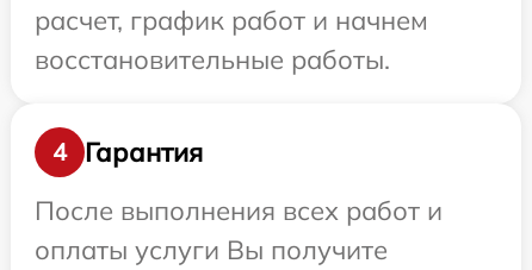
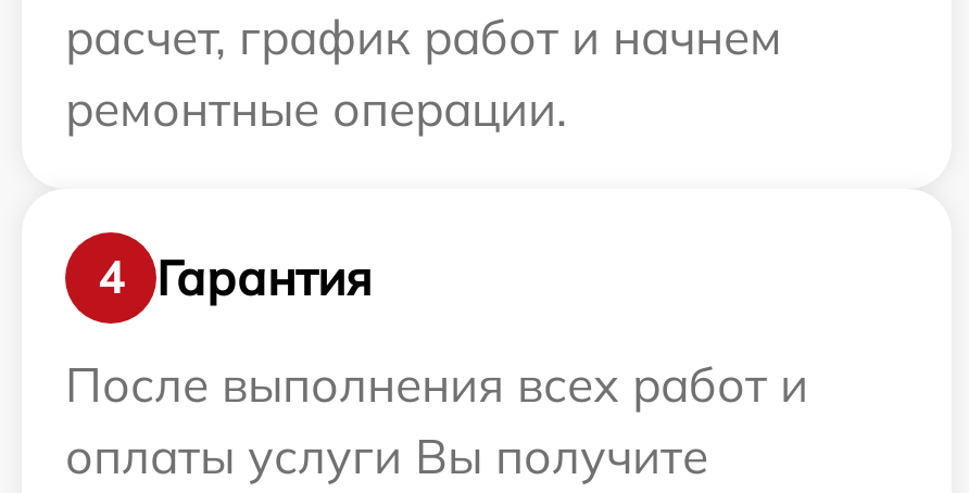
- восстановительные работы.
+ ремонтные операции.
